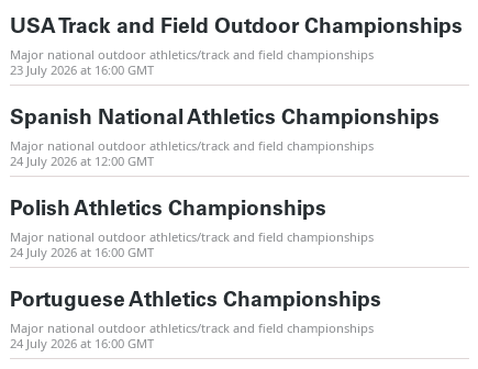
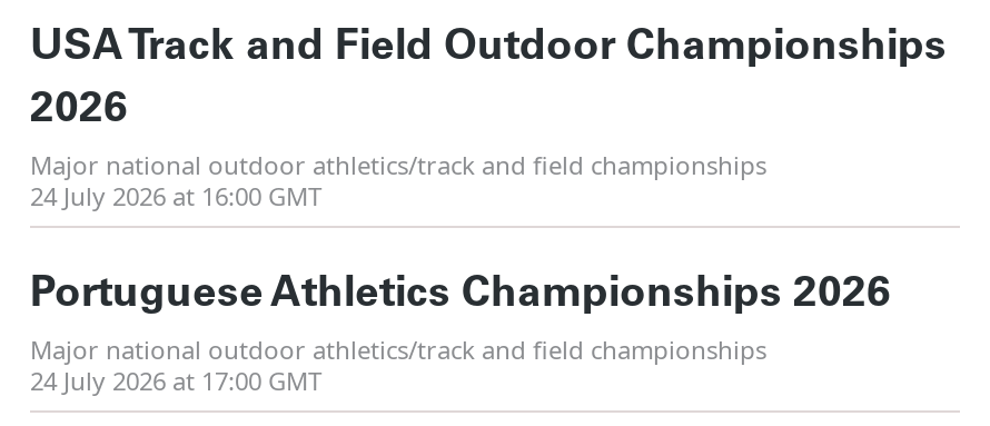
- Major national outdoor athletics/track and field championships
- 23 July 2026 at 16:00 GMT
- Spanish National Athletics Championships
- Major national outdoor athletics/track and field championships
- 24 July 2026 at 12:00 GMT
- Polish Athletics Championships
+ 2026

- Portuguese Athletics Championships
+ Portuguese Athletics Championships 2026

- 24 July 2026 at 16:00 GMT
+ 24 July 2026 at 17:00 GMT
